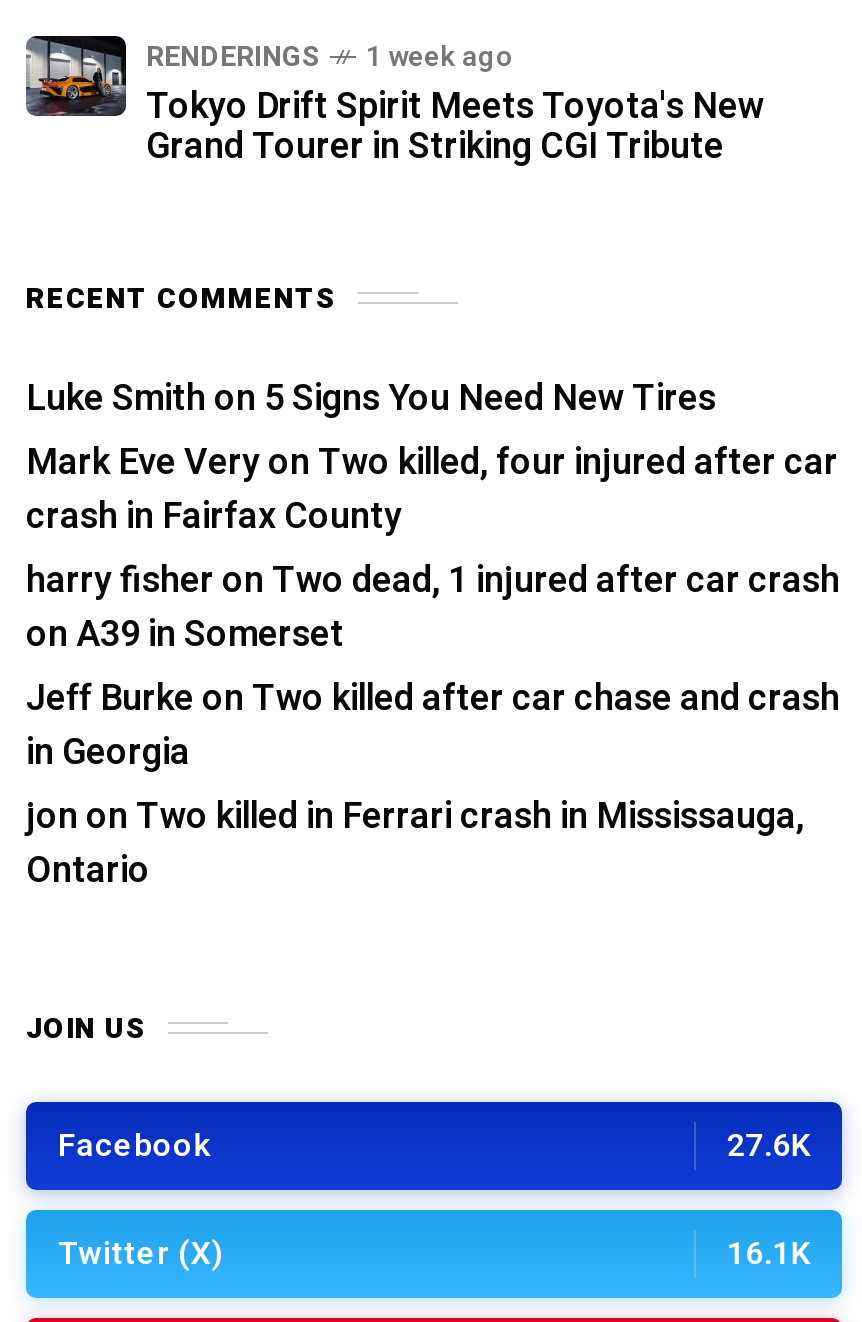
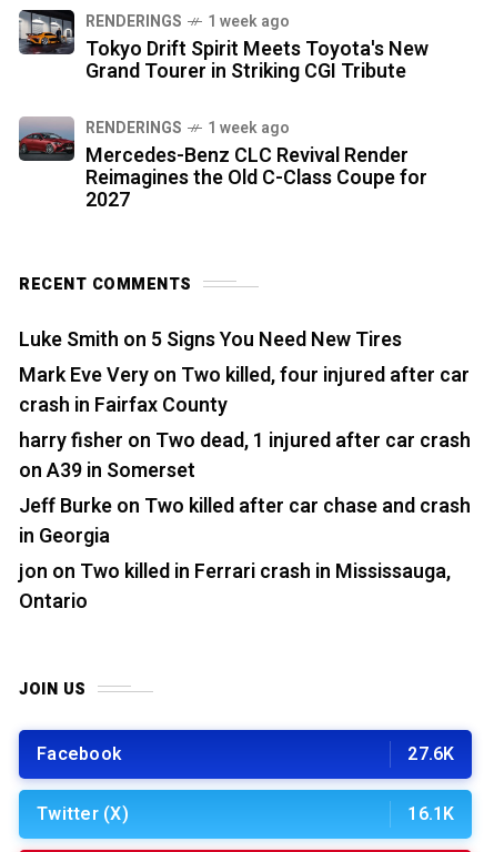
+ [image]
+ RENDERINGS
+ 1 week ago
+ Mercedes-Benz CLC Revival Render
+ Reimagines the Old C-Class Coupe for
+ 2027
